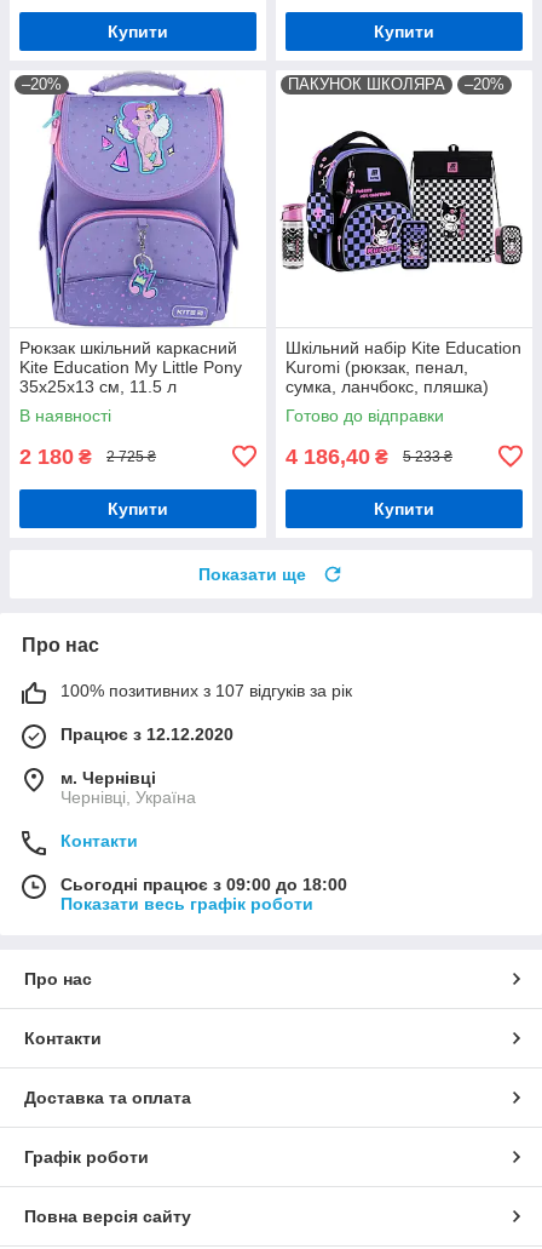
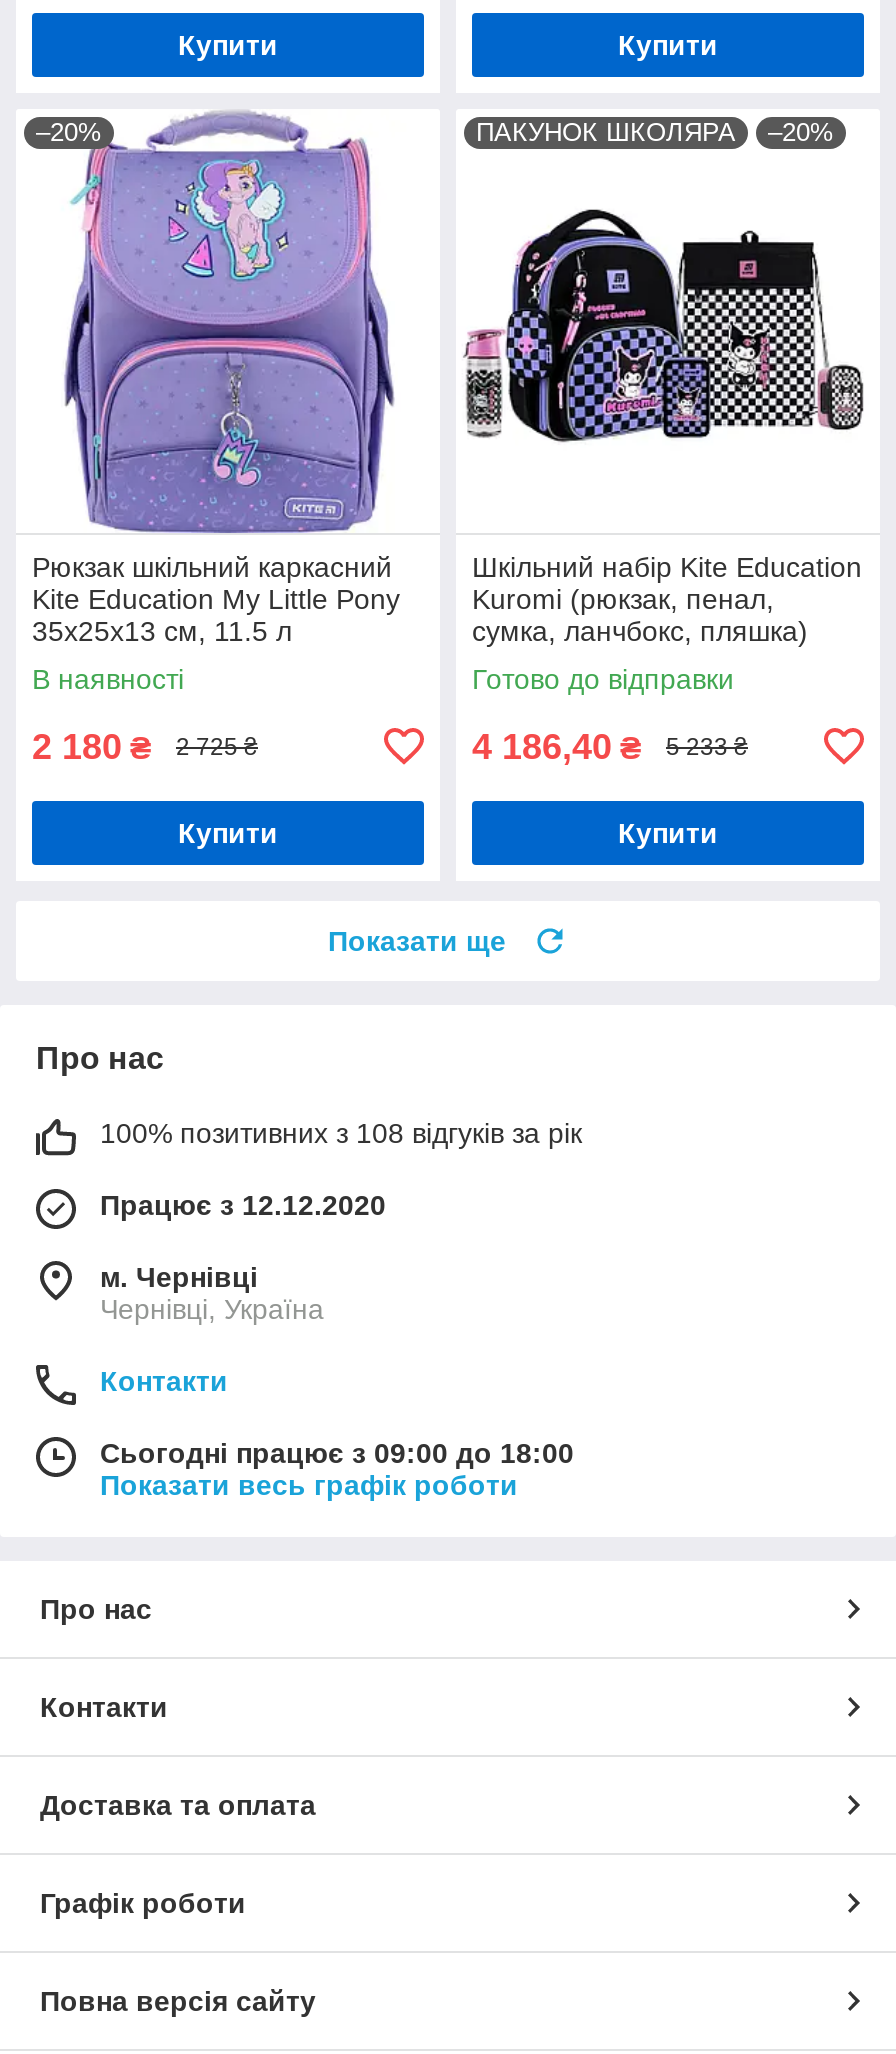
- 100% позитивних з 107 відгуків за рік
+ 100% позитивних з 108 відгуків за рік
